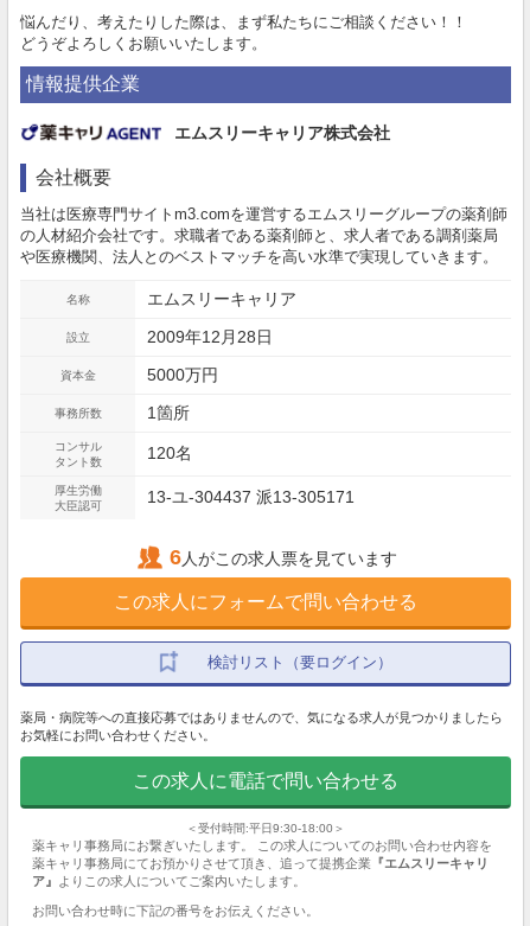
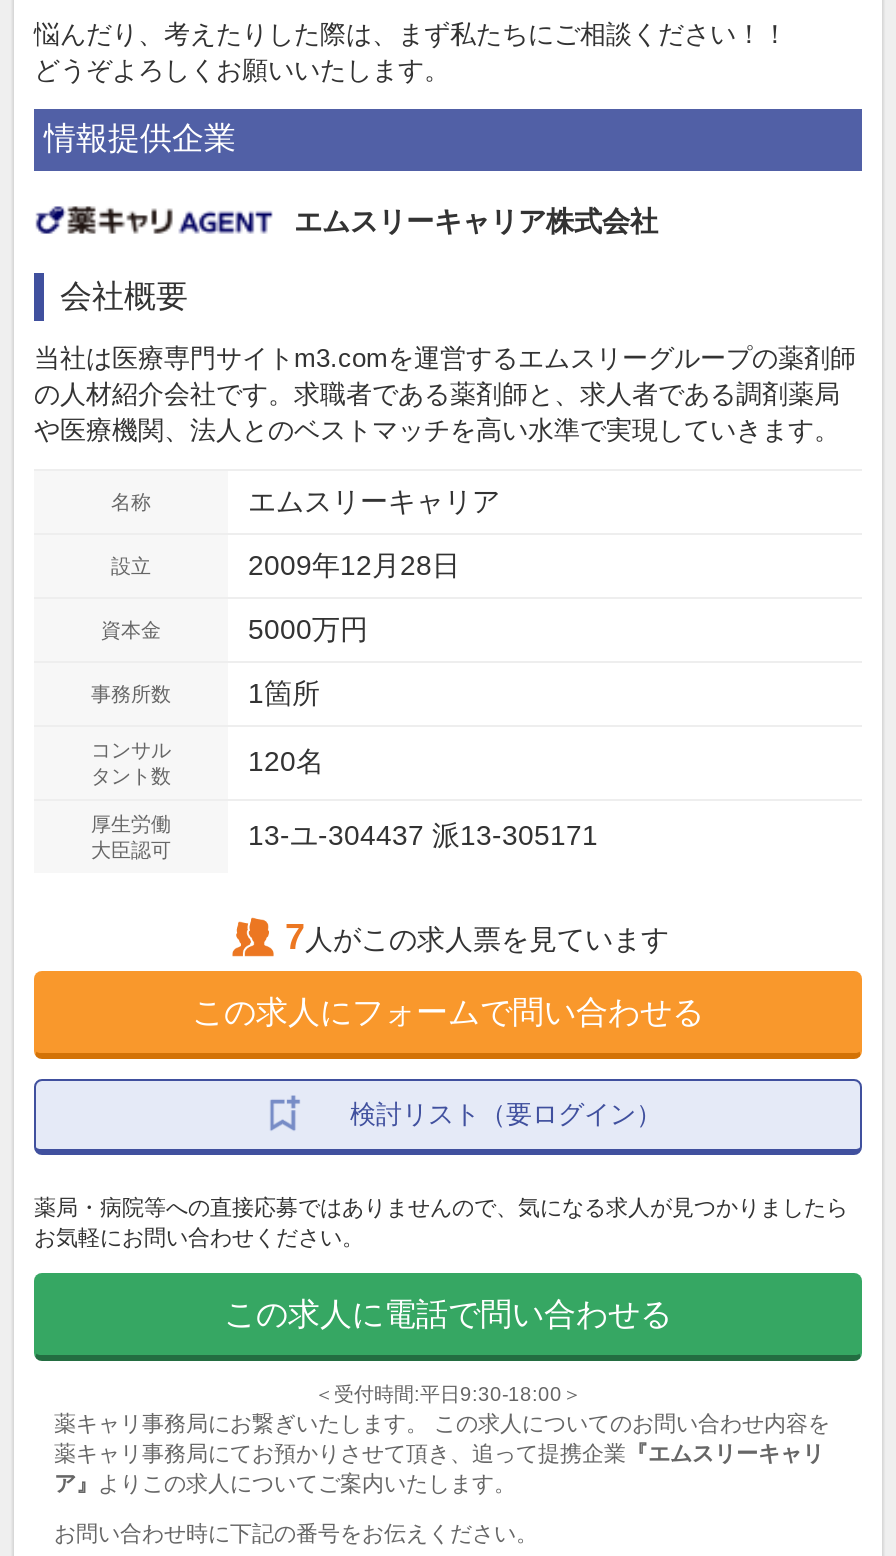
- 6人がこの求人票を見ています
+ 7人がこの求人票を見ています
